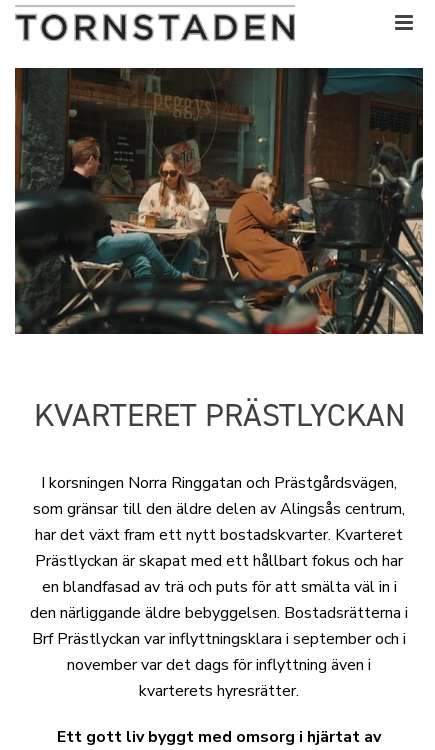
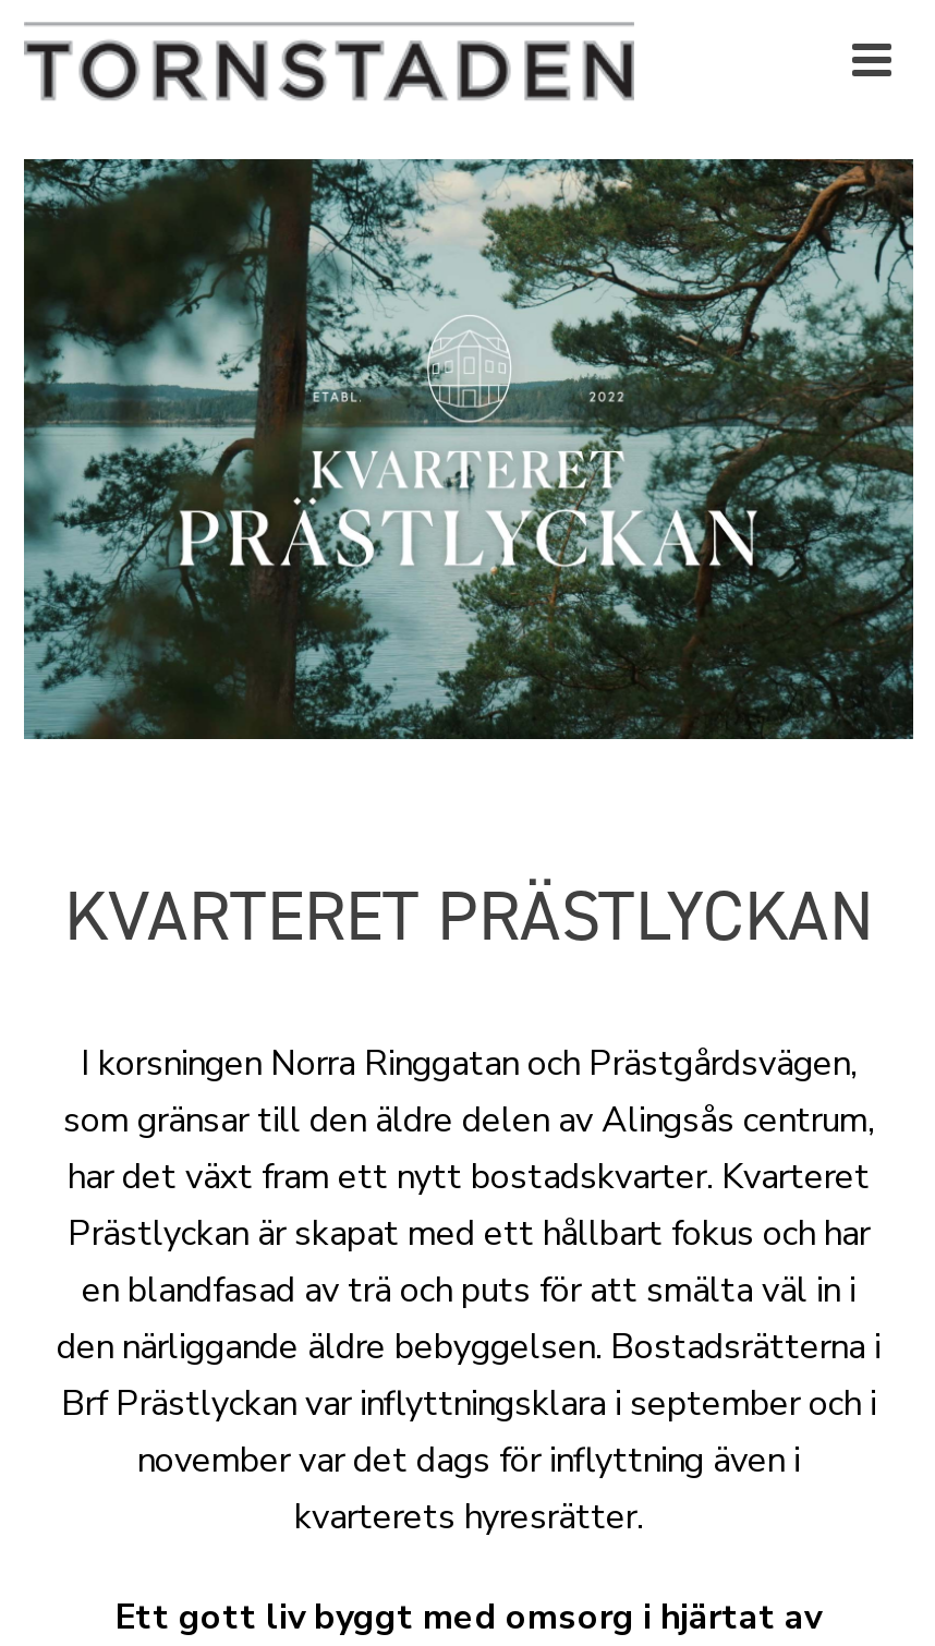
- [image]
+ [image]
